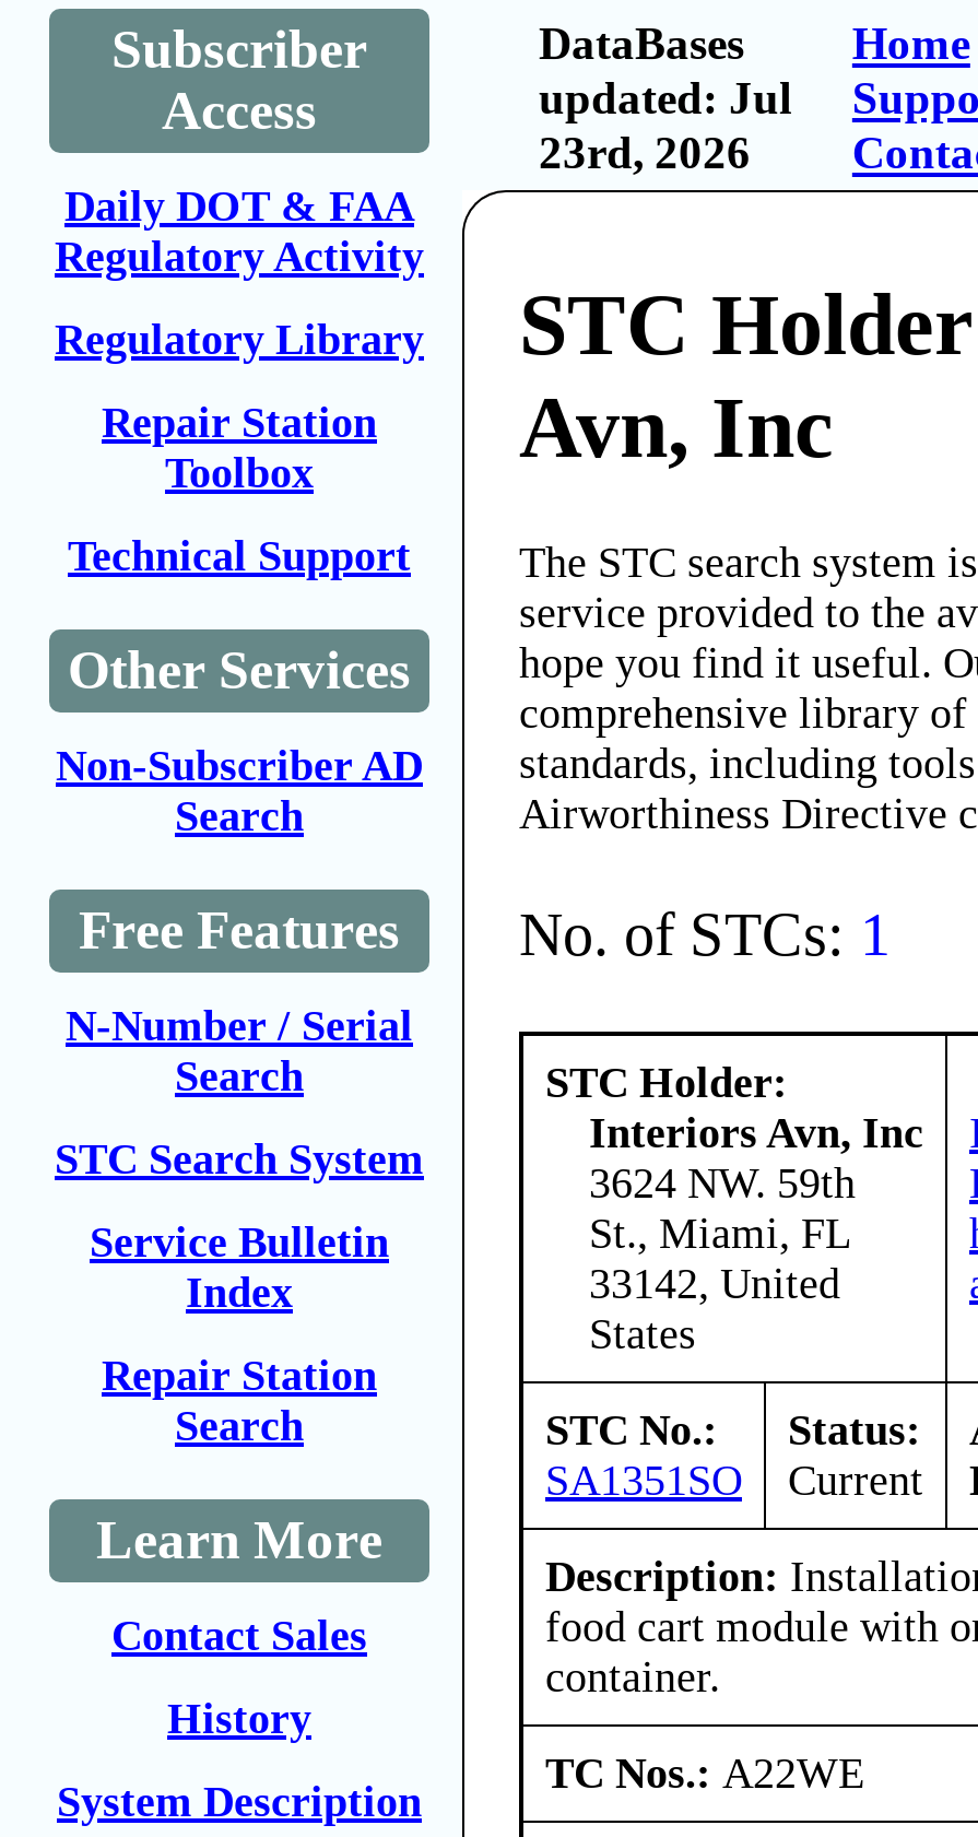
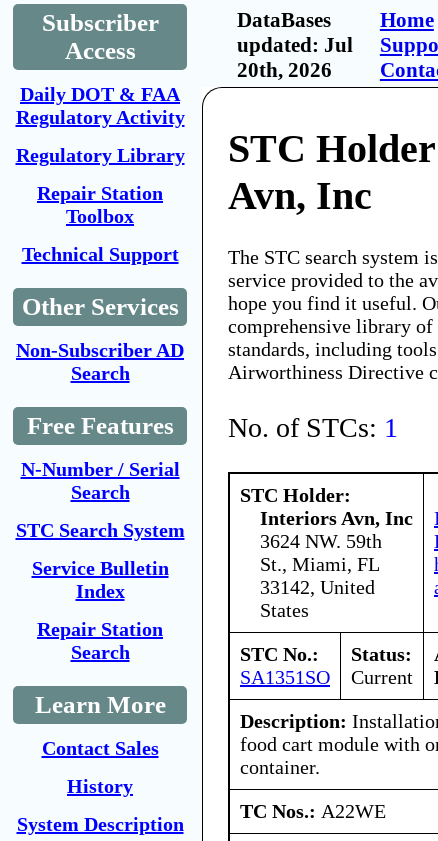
- 23rd, 2026
+ 20th, 2026
